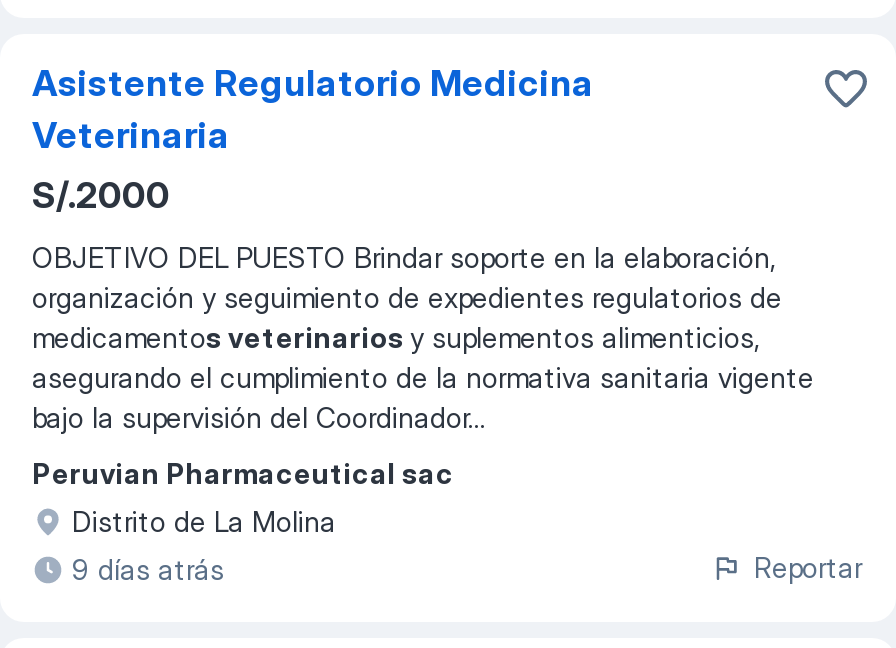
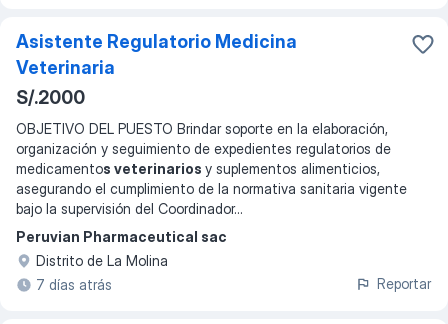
- 9 días atrás
+ 7 días atrás
